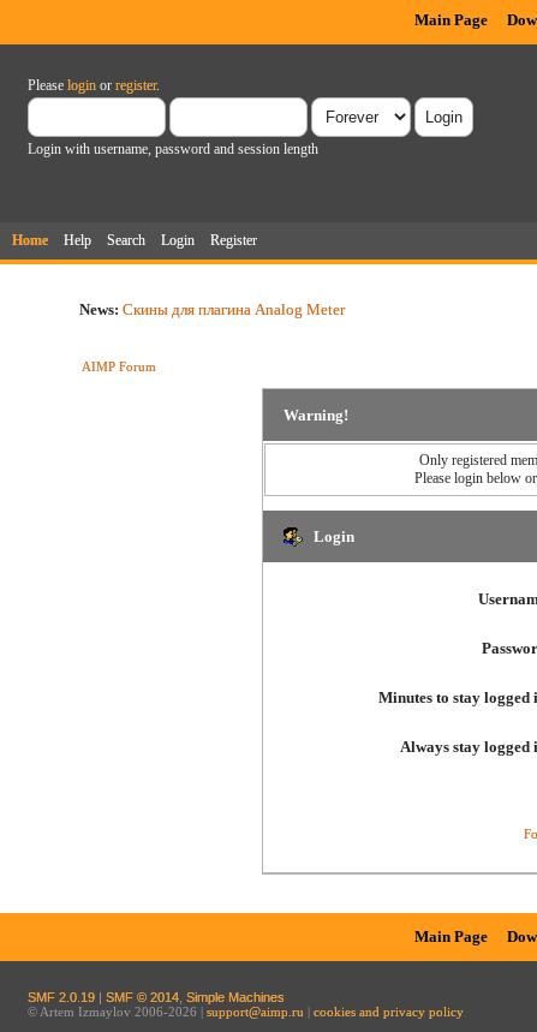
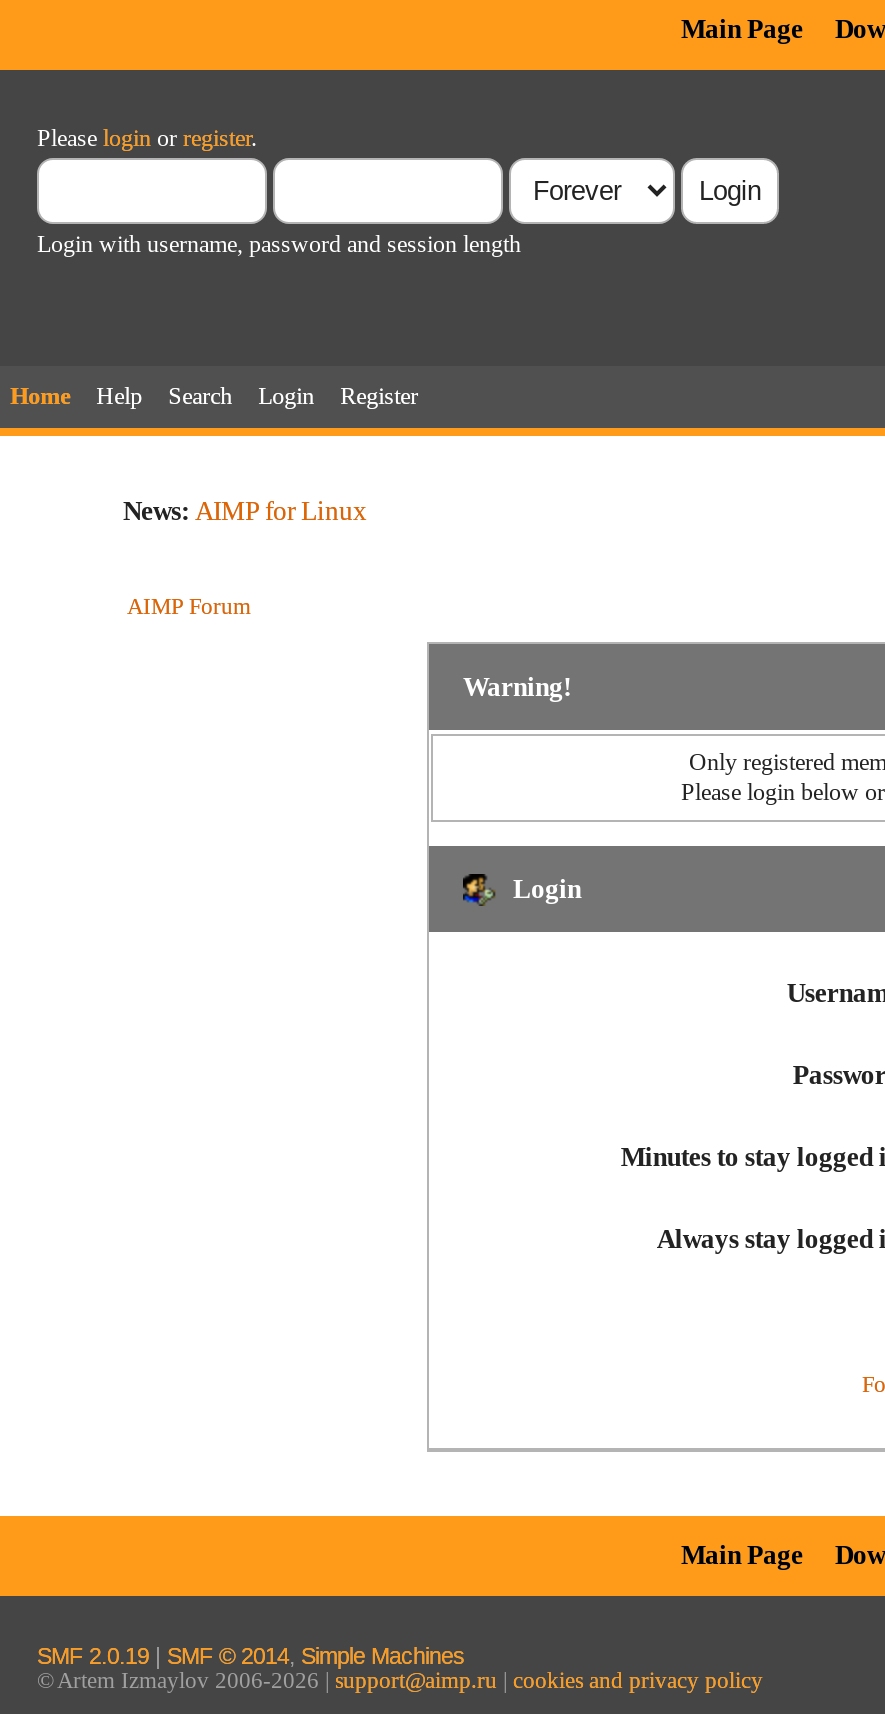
- News: Скины для плагина Analog Meter
+ News: AIMP for Linux
